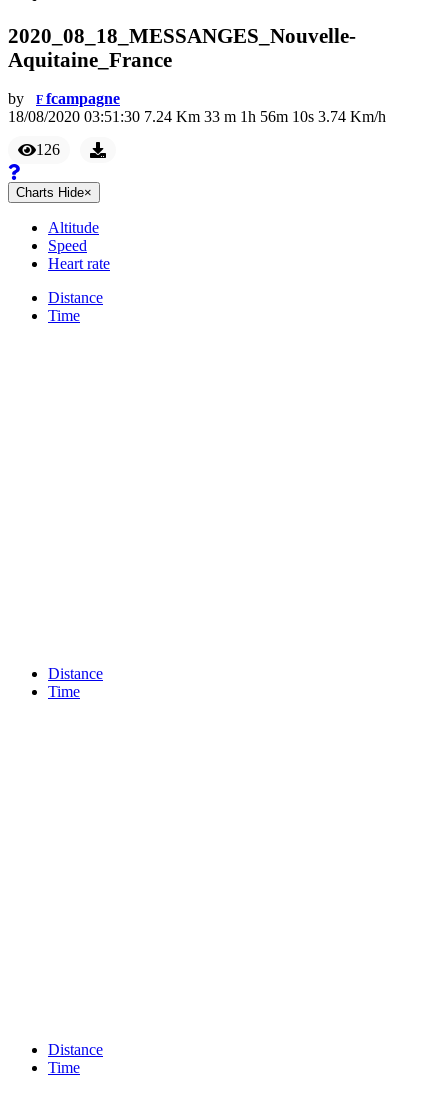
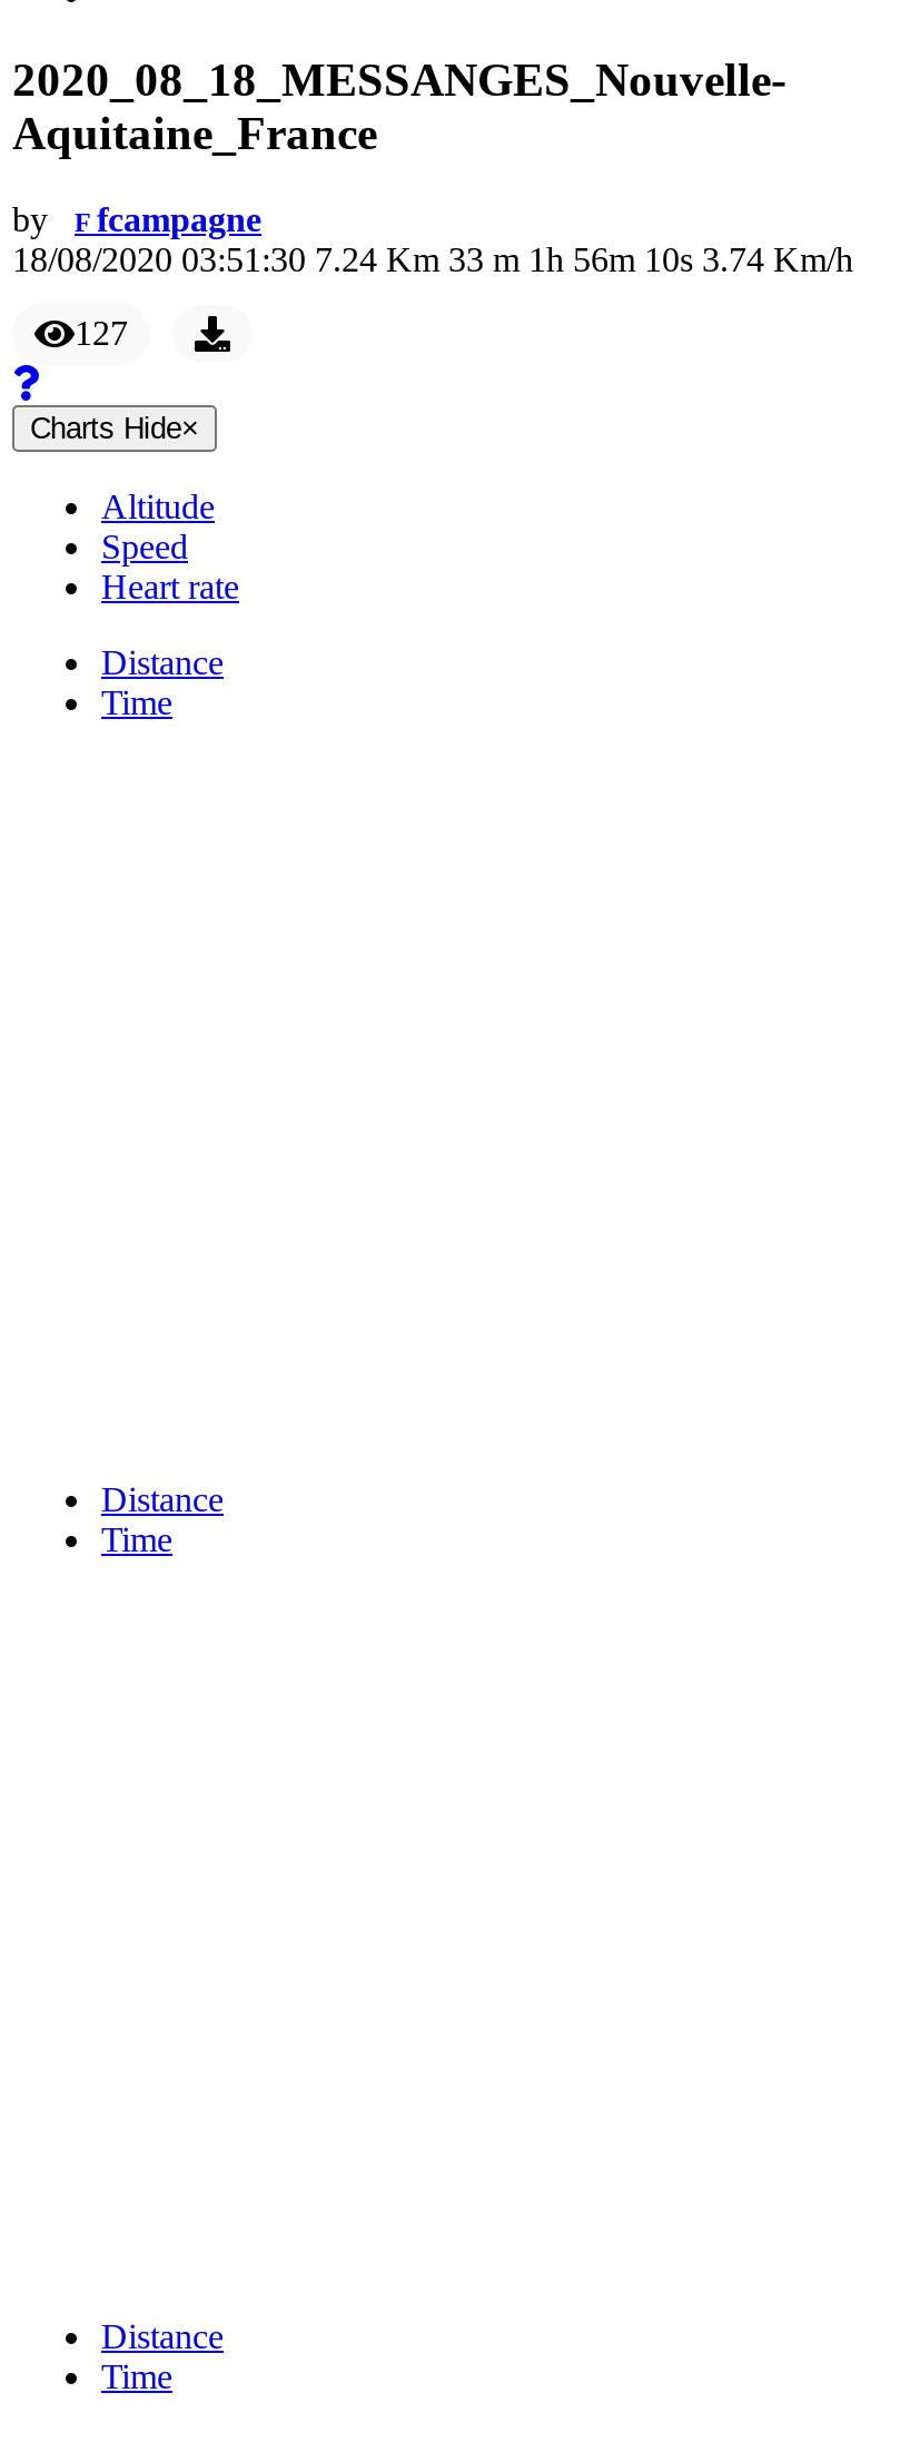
- 126
+ 127
